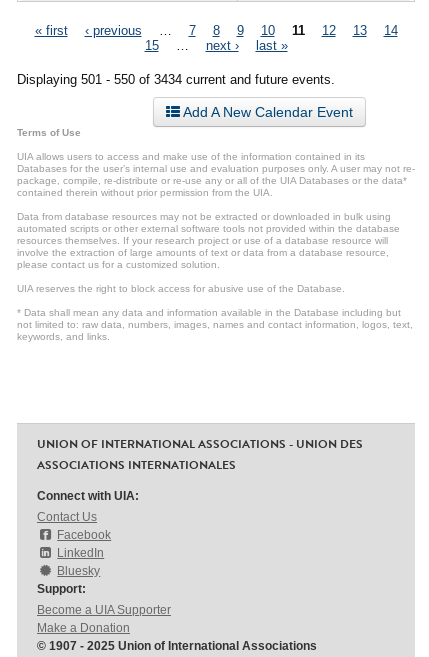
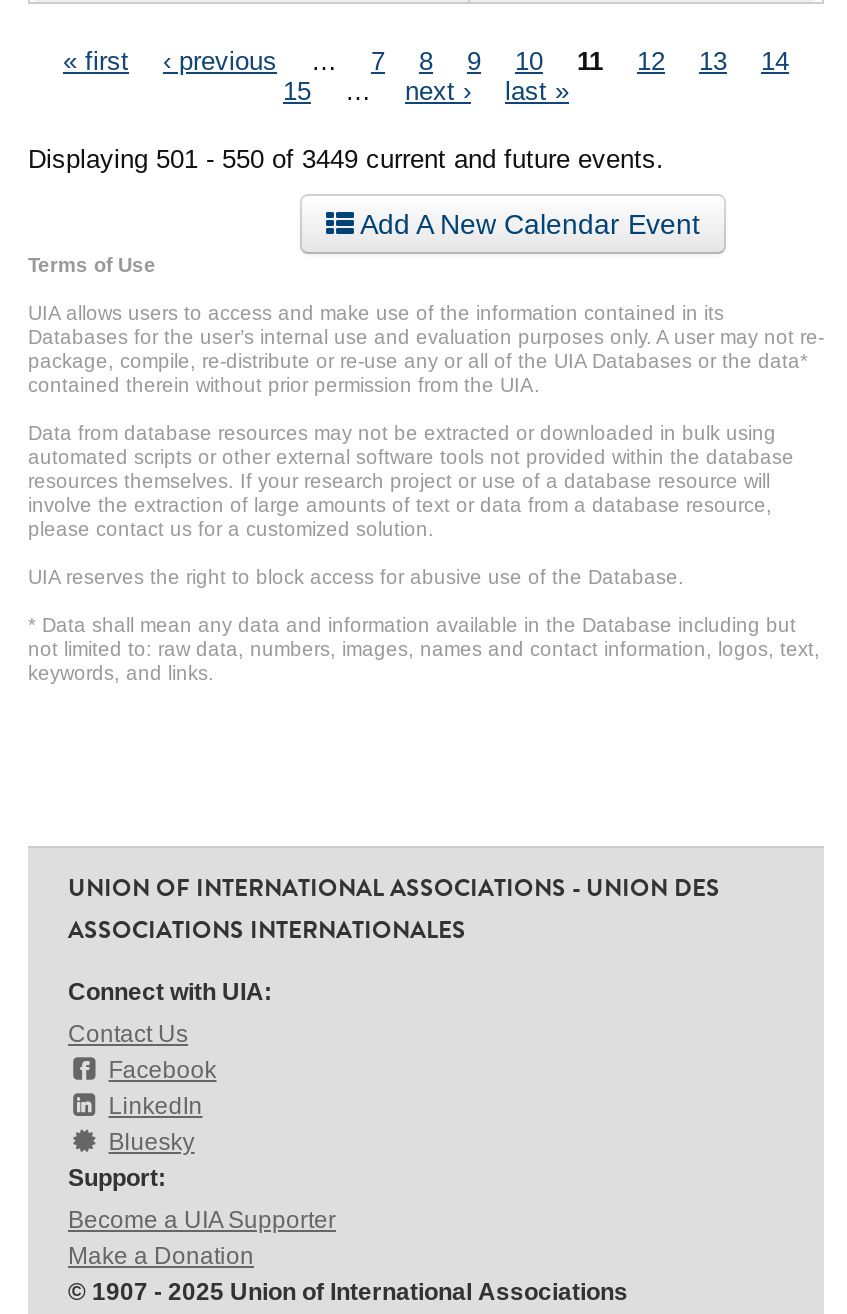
- Displaying 501 - 550 of 3434 current and future events.
+ Displaying 501 - 550 of 3449 current and future events.
